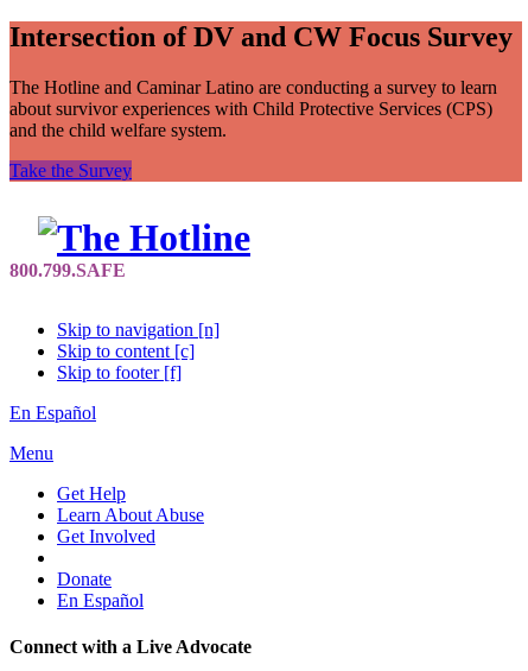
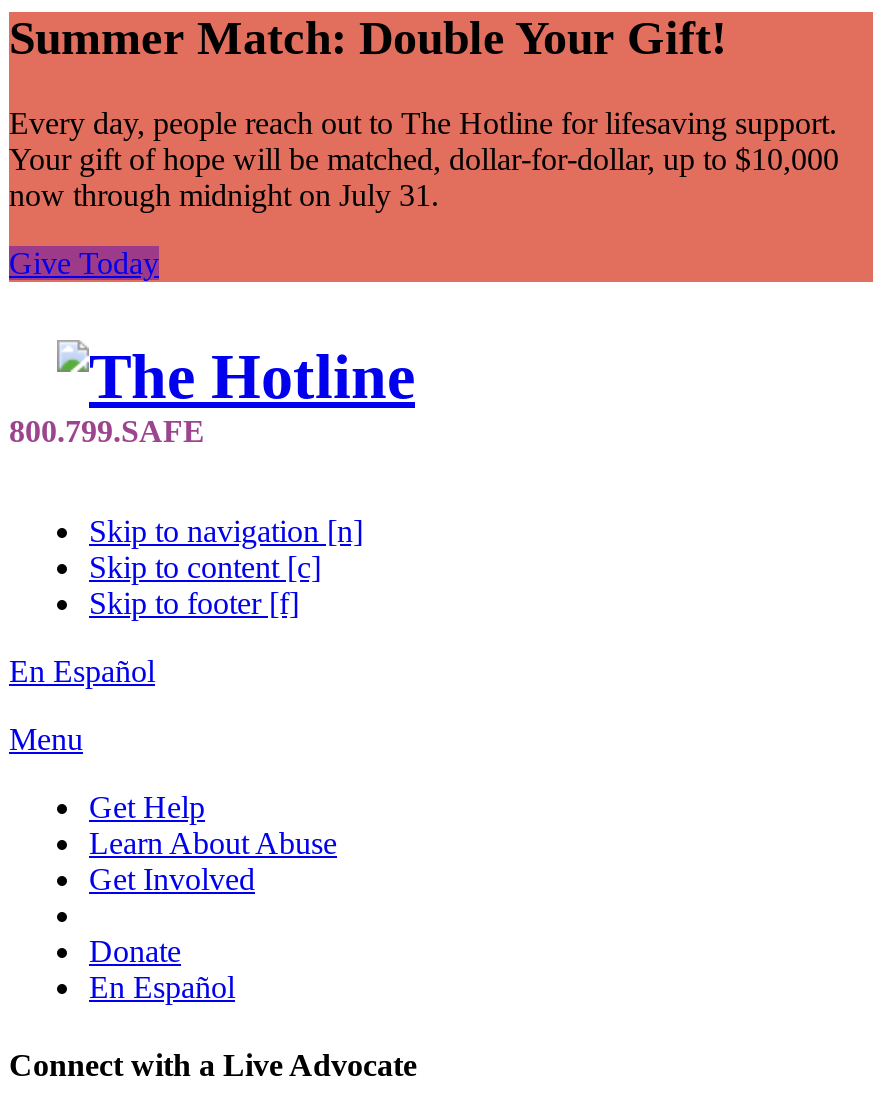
- Intersection of DV and CW Focus Survey
+ Summer Match: Double Your Gift!

- The Hotline and Caminar Latino are conducting a survey to learn
- about survivor experiences with Child Protective Services (CPS)
- and the child welfare system.
+ Every day, people reach out to The Hotline for lifesaving support.
+ Your gift of hope will be matched, dollar-for-dollar, up to $10,000
+ now through midnight on July 31.

- Take the Survey
+ Give Today
